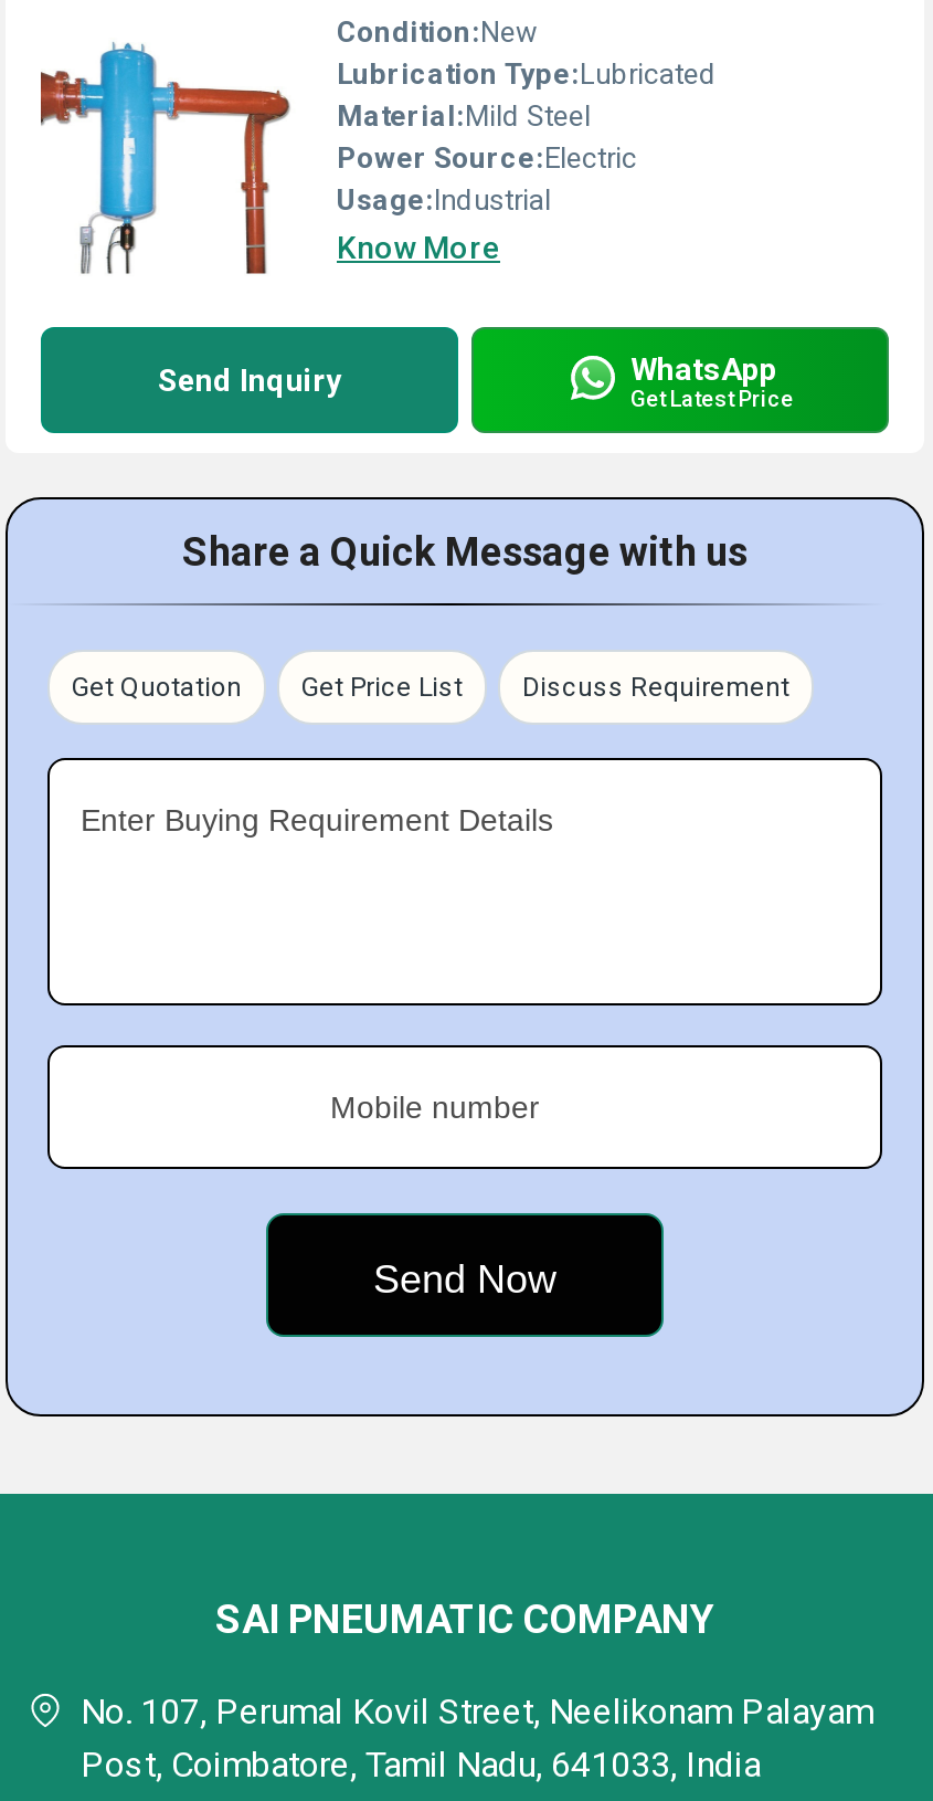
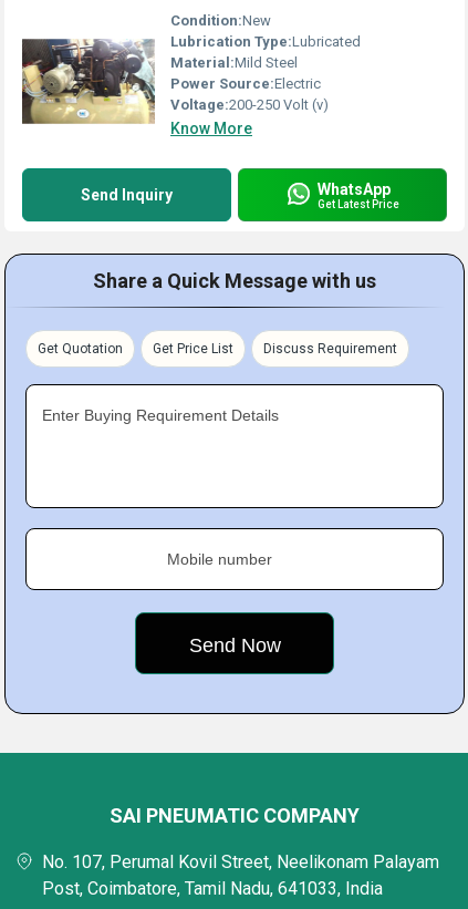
- [image]
- Usage:Industrial
+ [image]
+ Voltage:200-250 Volt (v)
